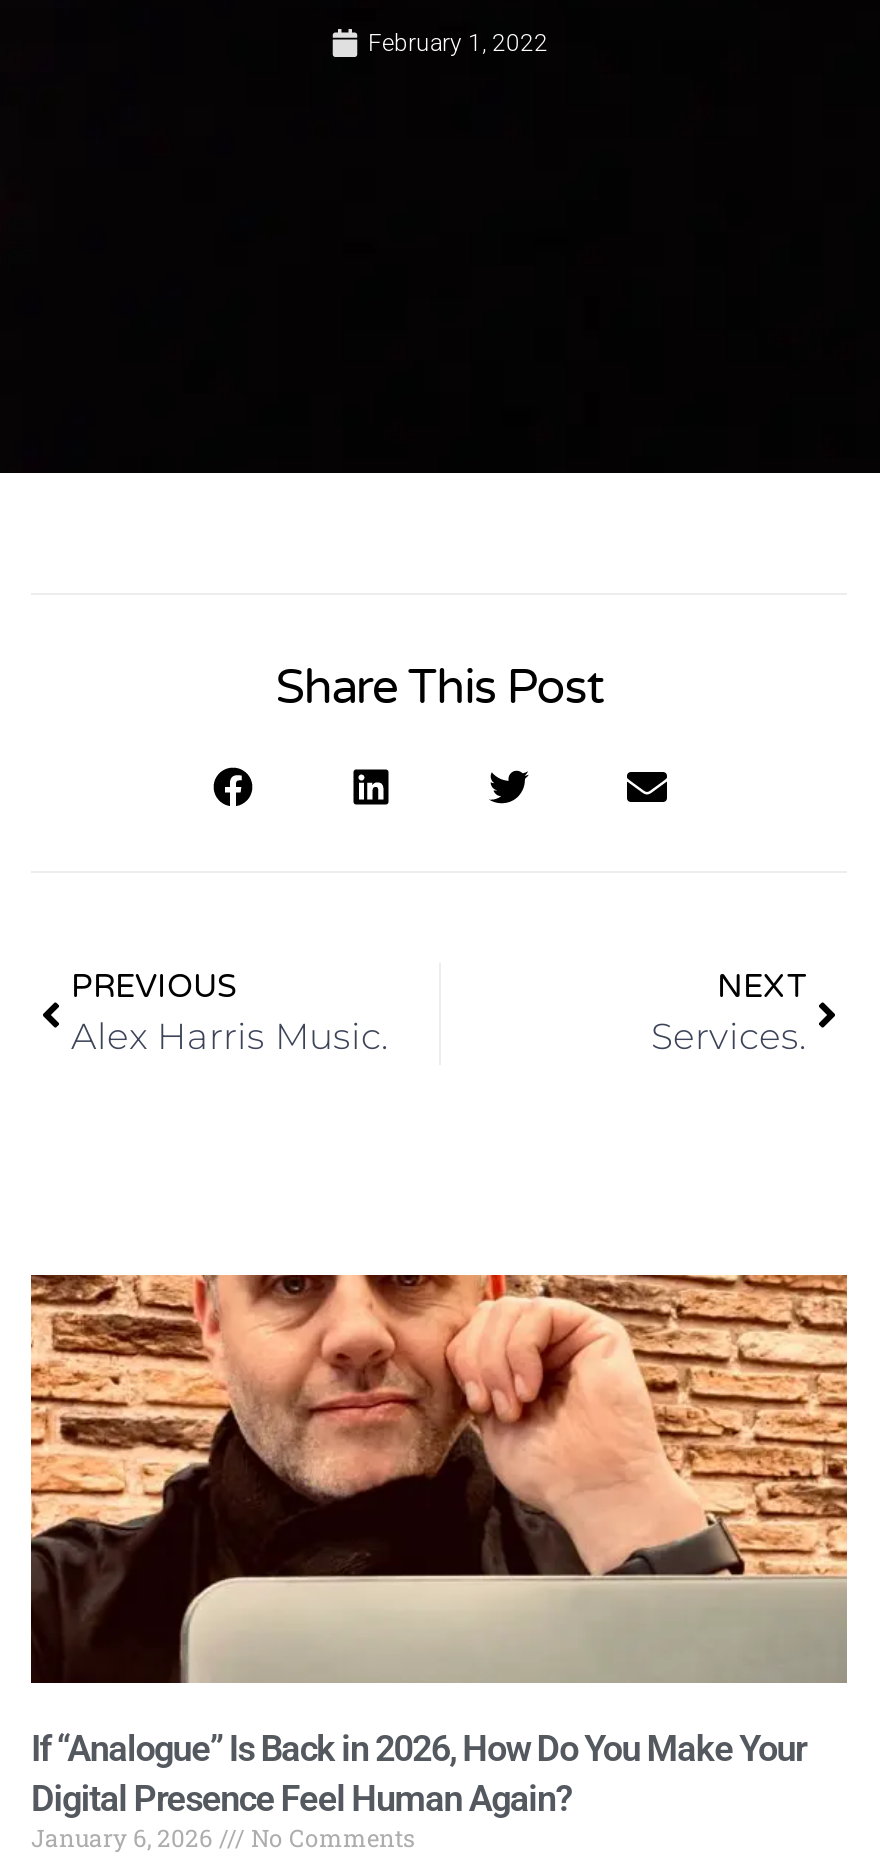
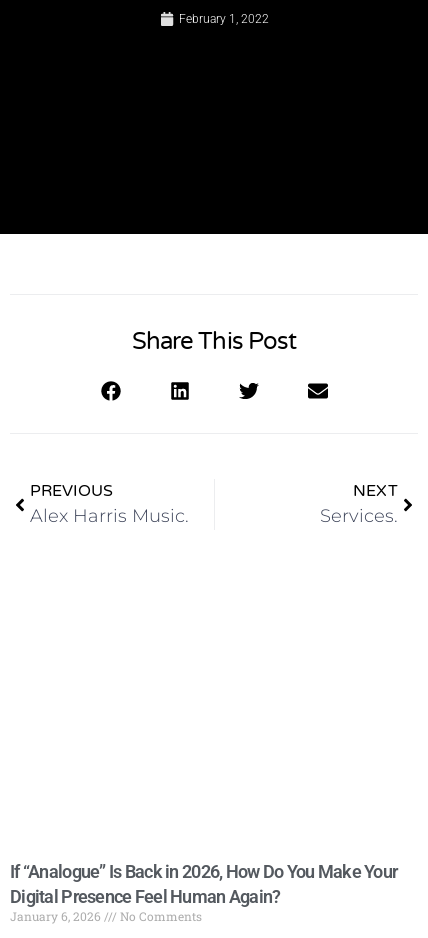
- [image]
